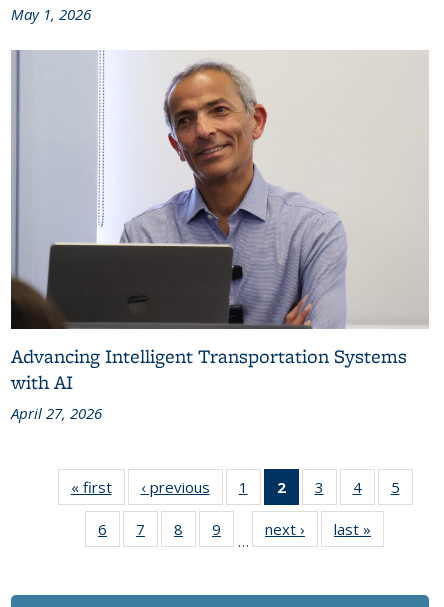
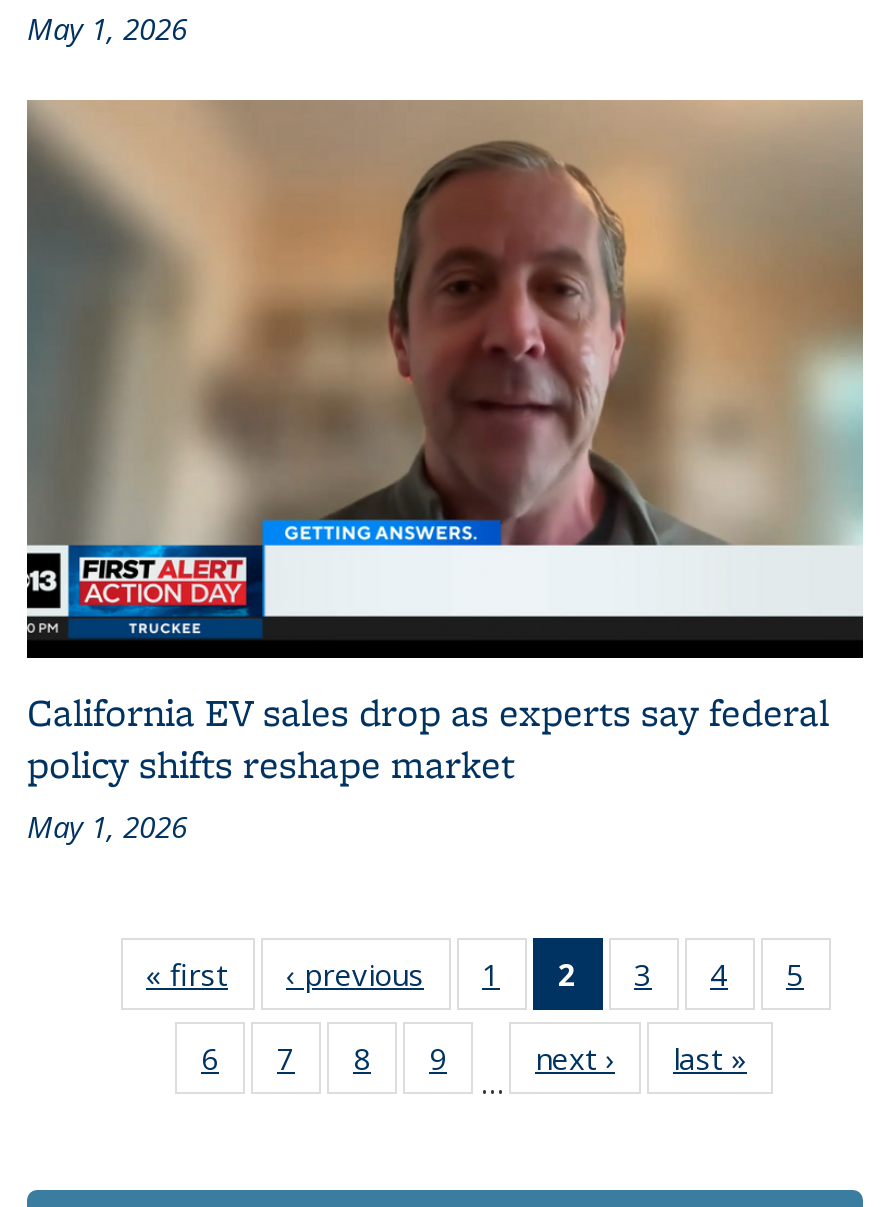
- [image]
- Advancing Intelligent Transportation Systems
- with AI
- April 27, 2026
+ [image]
+ California EV sales drop as experts say federal
+ policy shifts reshape market
+ May 1, 2026
